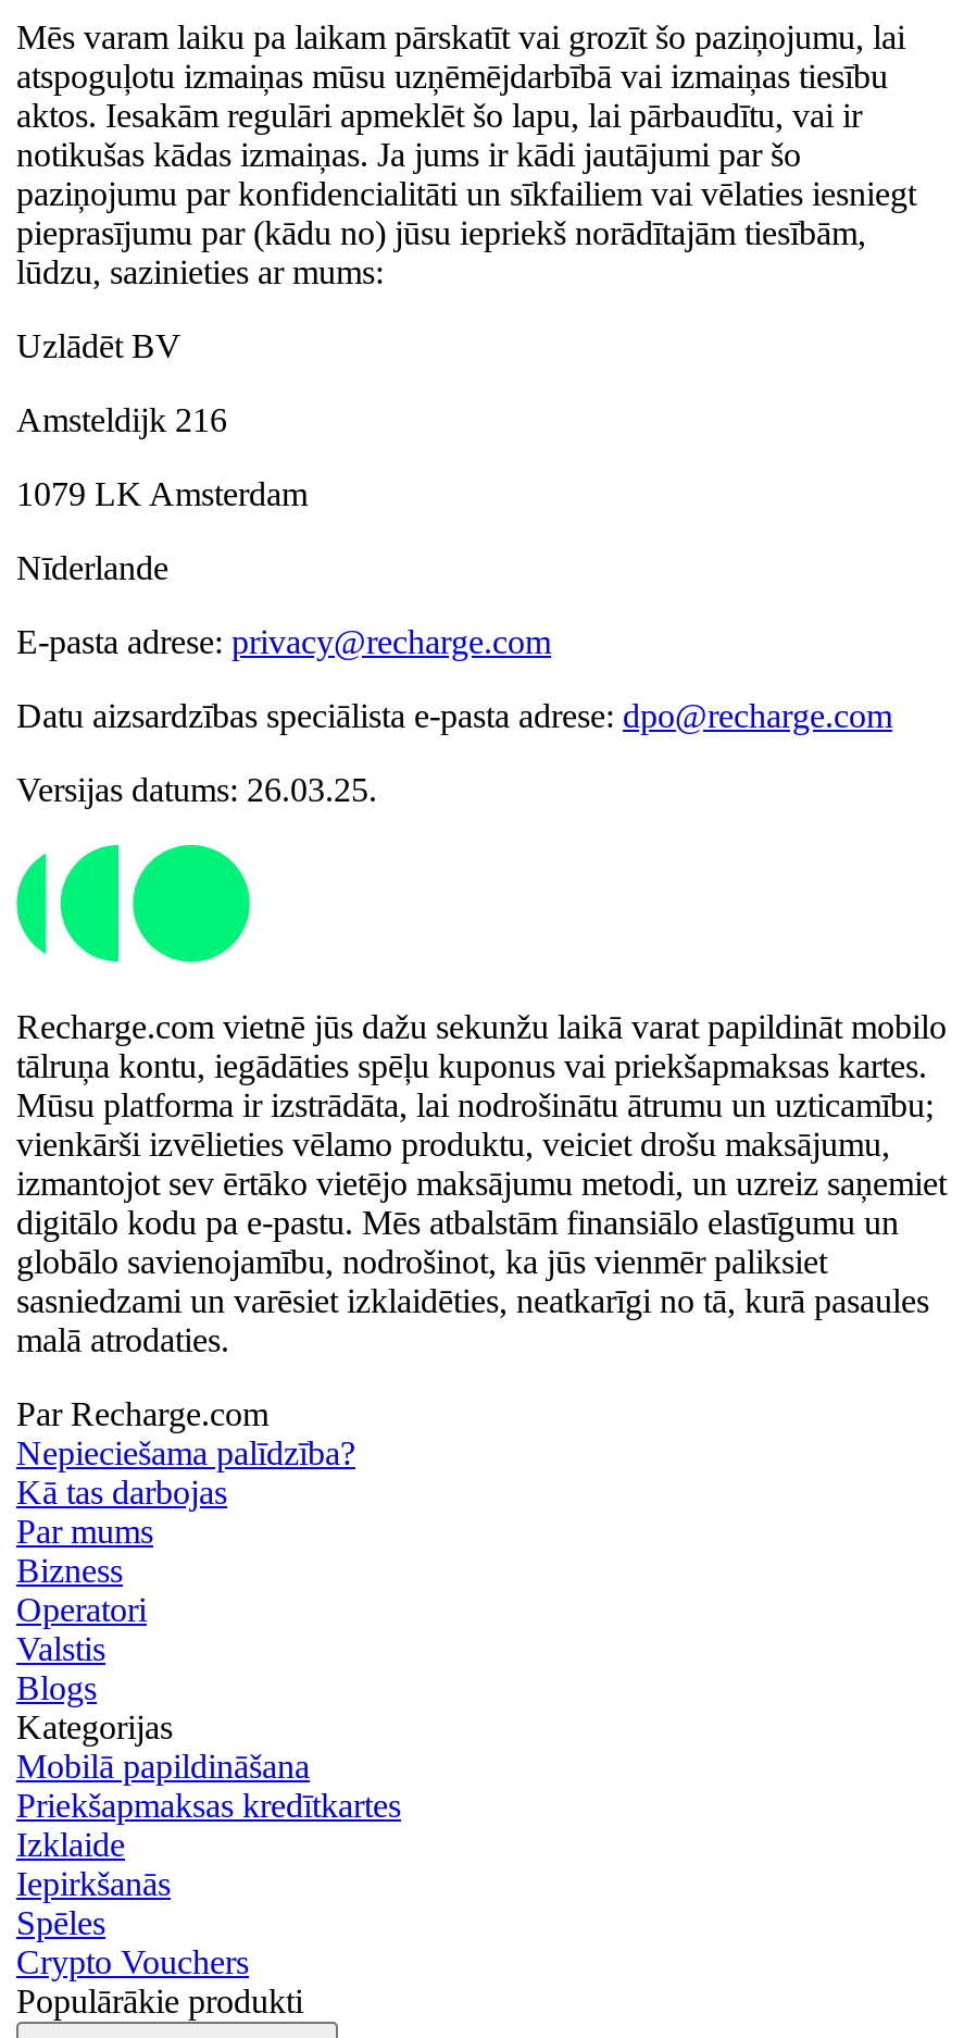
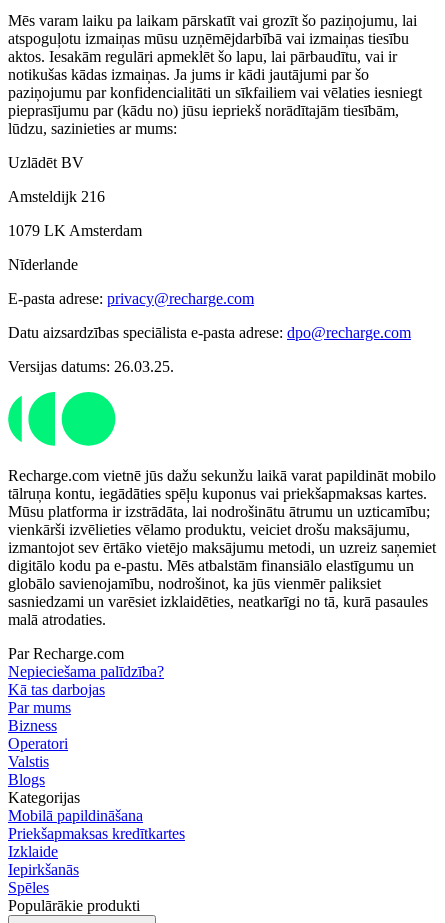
- Crypto Vouchers
